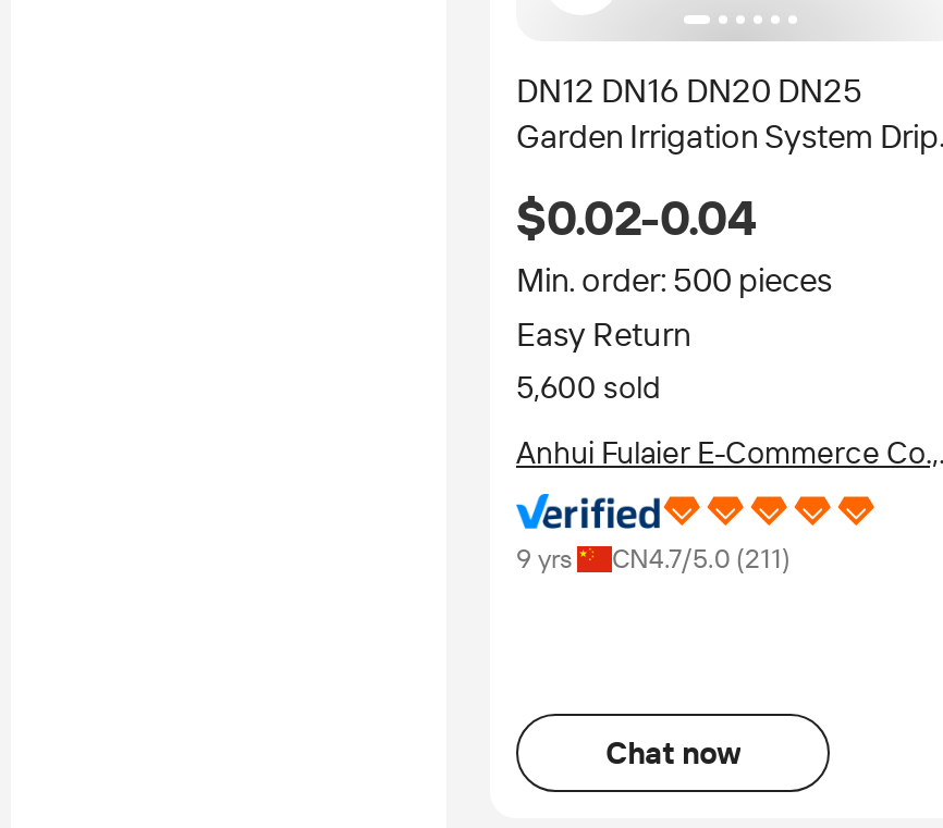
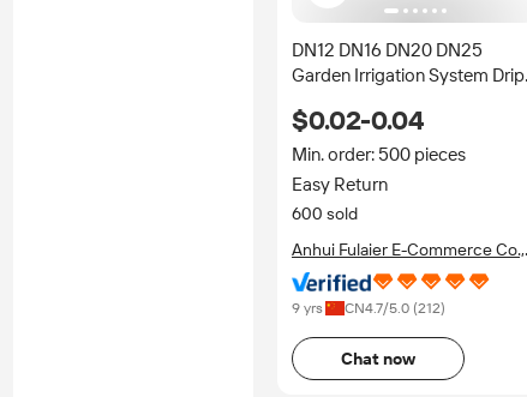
- 5,600 sold
+ 600 sold

- 9 yrs CN4.7/5.0 (211)
+ 9 yrs CN4.7/5.0 (212)
